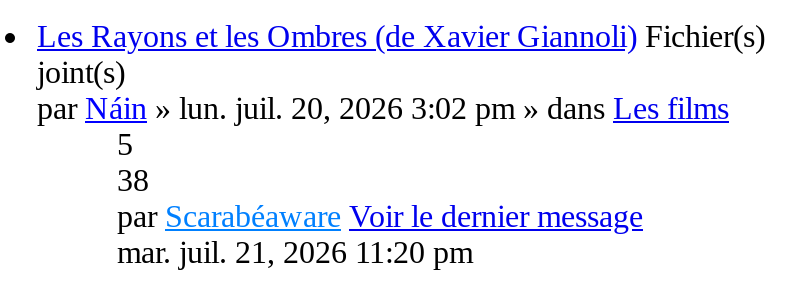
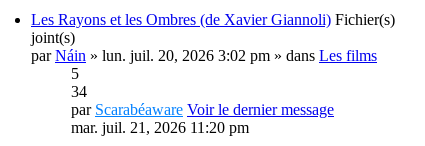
- 38
+ 34
